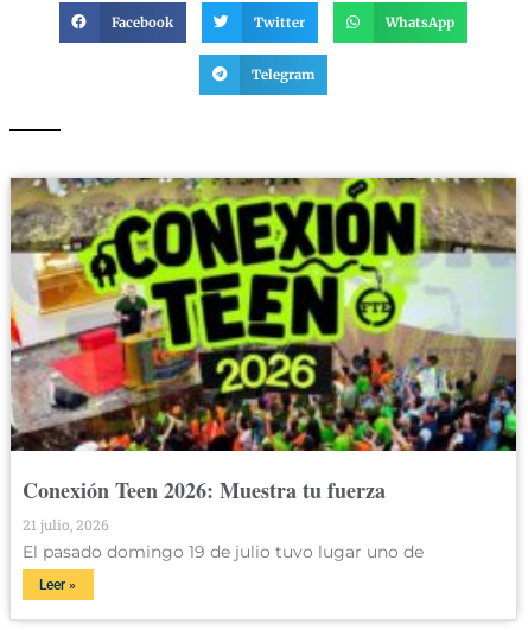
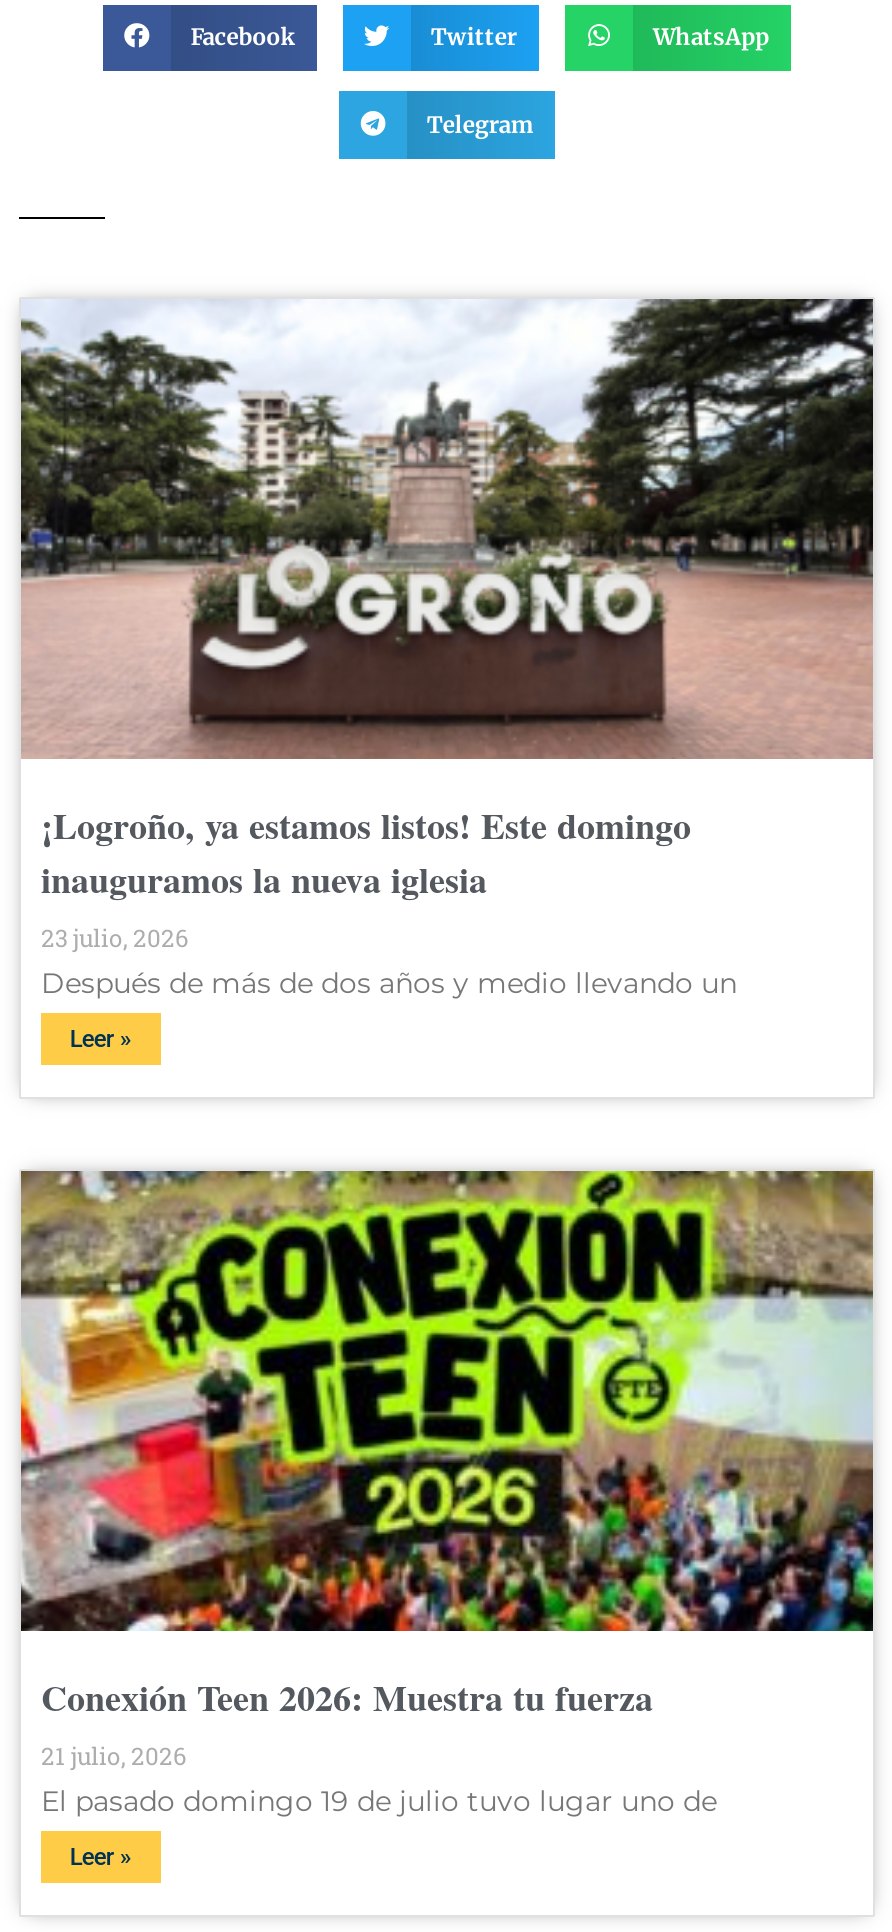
+ [image]
+ ¡Logroño, ya estamos listos! Este domingo
+ inauguramos la nueva iglesia
+ 23 julio, 2026
+ Después de más de dos años y medio llevando un
+ Leer »
